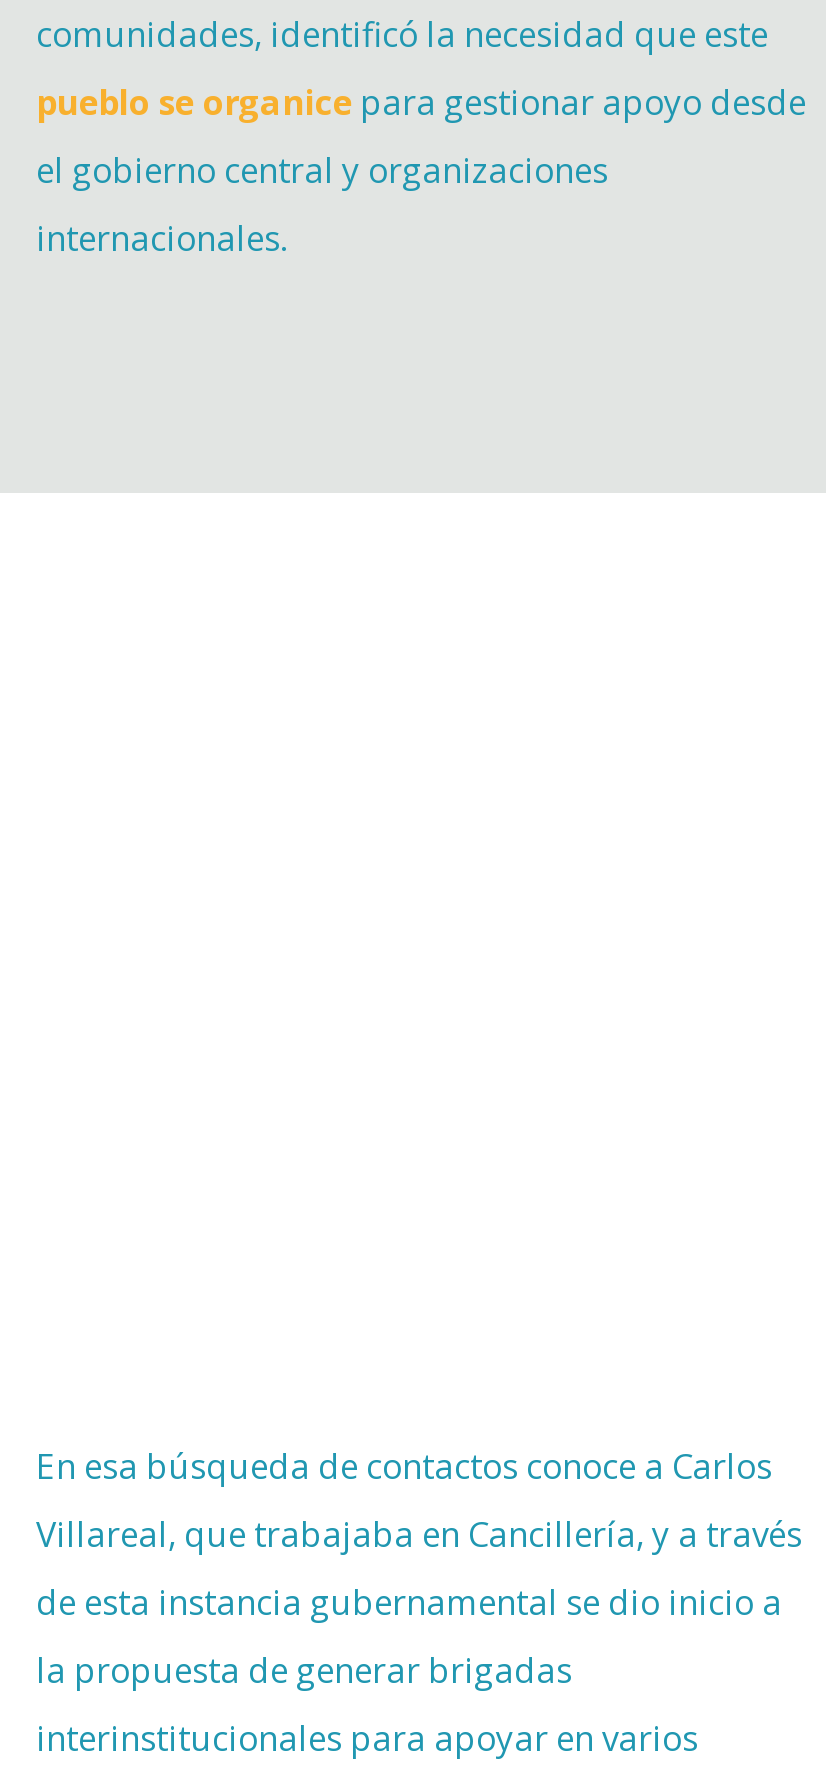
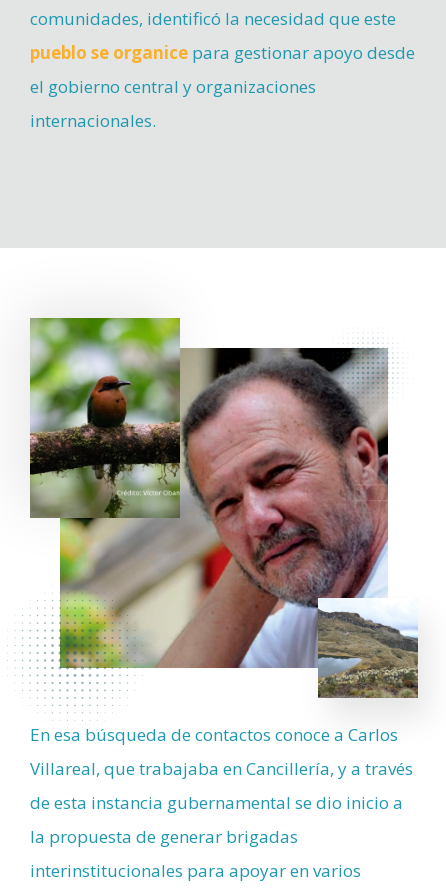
+ [image]
